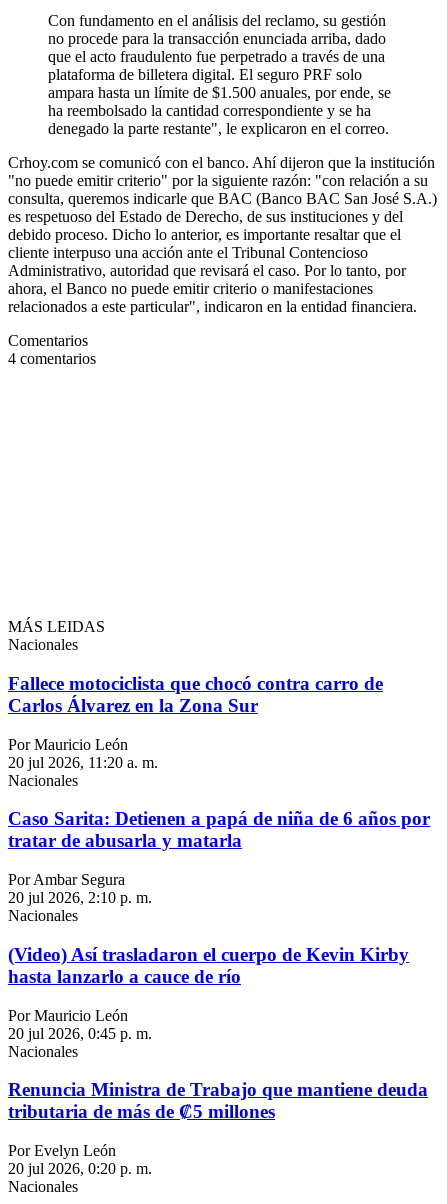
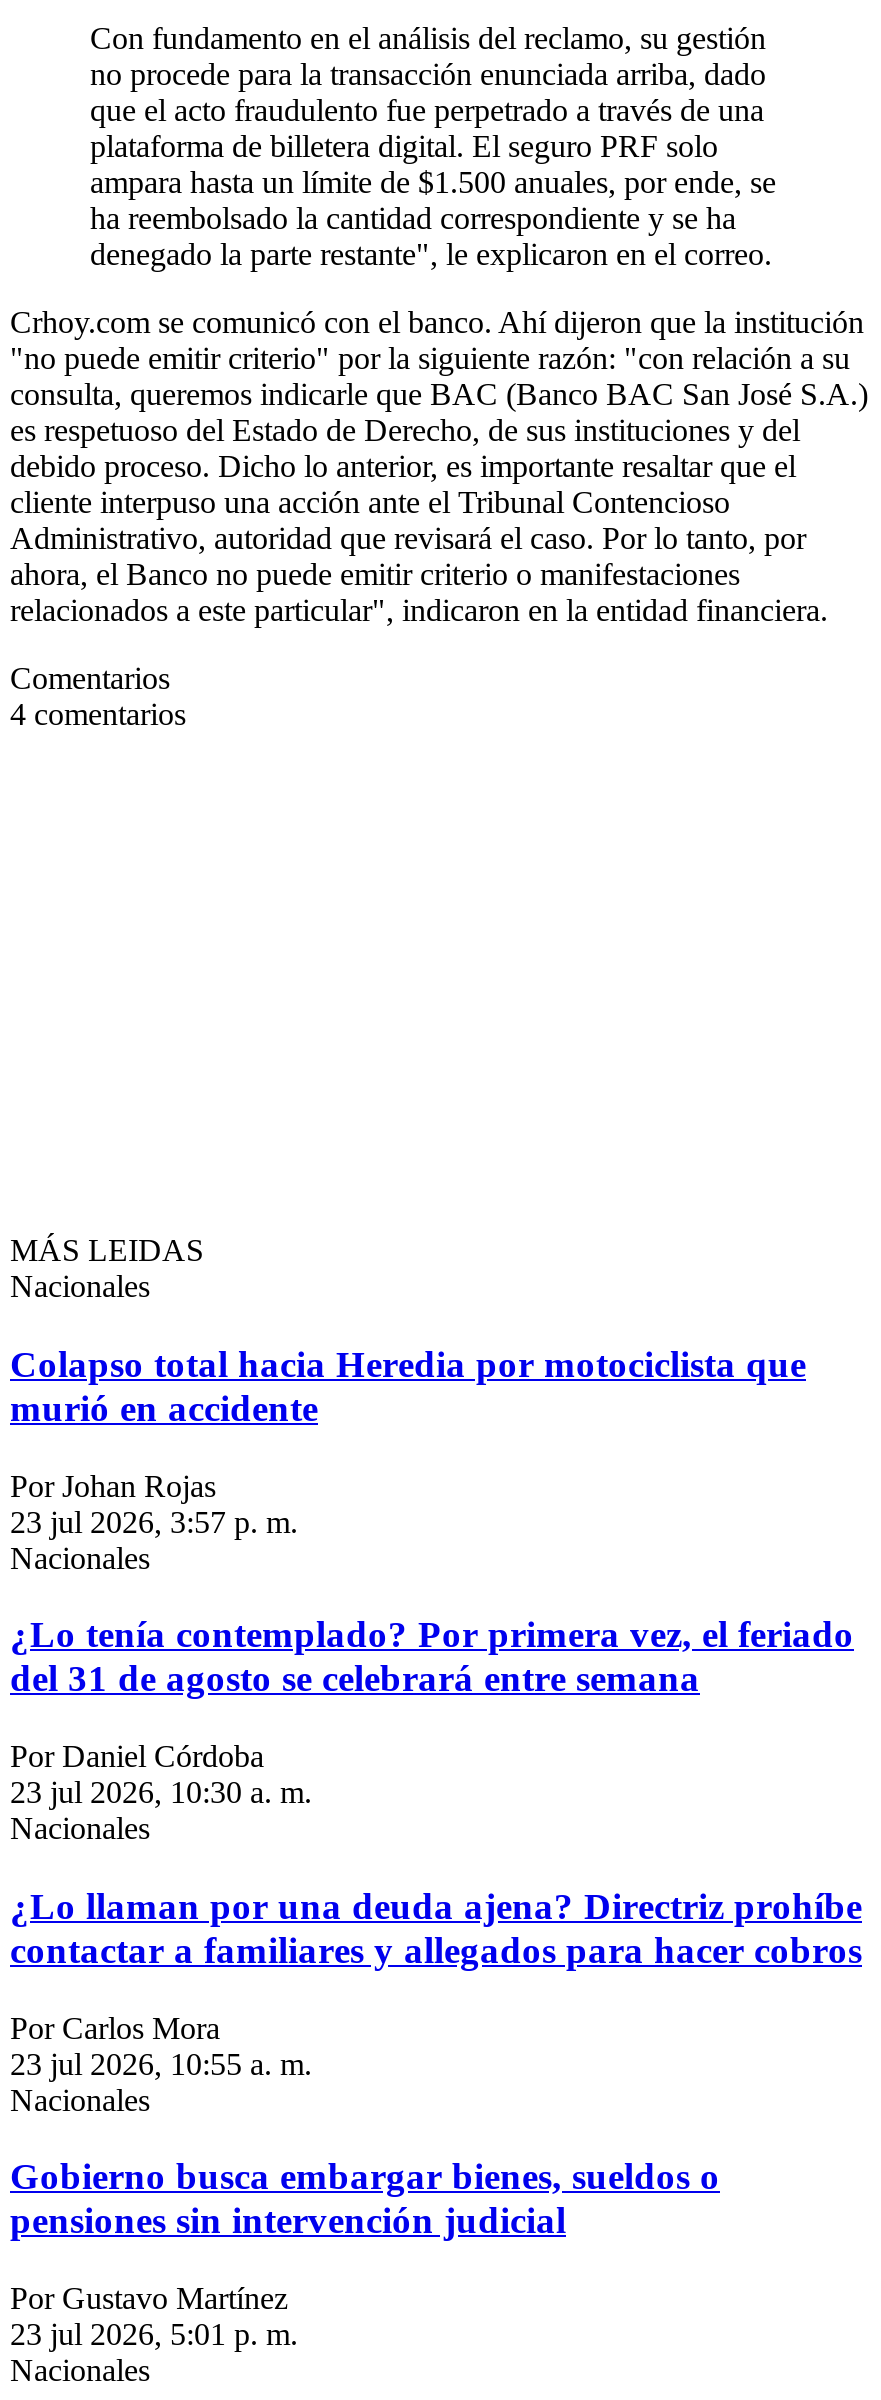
- Fallece motociclista que chocó contra carro de
- Carlos Álvarez en la Zona Sur
+ Colapso total hacia Heredia por motociclista que
+ murió en accidente

- Por Mauricio León
- 20 jul 2026, 11:20 a. m.
+ Por Johan Rojas
+ 23 jul 2026, 3:57 p. m.

- Caso Sarita: Detienen a papá de niña de 6 años por
- tratar de abusarla y matarla
+ ¿Lo tenía contemplado? Por primera vez, el feriado
+ del 31 de agosto se celebrará entre semana

- Por Ambar Segura
- 20 jul 2026, 2:10 p. m.
+ Por Daniel Córdoba
+ 23 jul 2026, 10:30 a. m.

- (Video) Así trasladaron el cuerpo de Kevin Kirby
- hasta lanzarlo a cauce de río
+ ¿Lo llaman por una deuda ajena? Directriz prohíbe
+ contactar a familiares y allegados para hacer cobros

- Por Mauricio León
- 20 jul 2026, 0:45 p. m.
+ Por Carlos Mora
+ 23 jul 2026, 10:55 a. m.

- Renuncia Ministra de Trabajo que mantiene deuda
- tributaria de más de ₡5 millones
+ Gobierno busca embargar bienes, sueldos o
+ pensiones sin intervención judicial

- Por Evelyn León
- 20 jul 2026, 0:20 p. m.
+ Por Gustavo Martínez
+ 23 jul 2026, 5:01 p. m.
